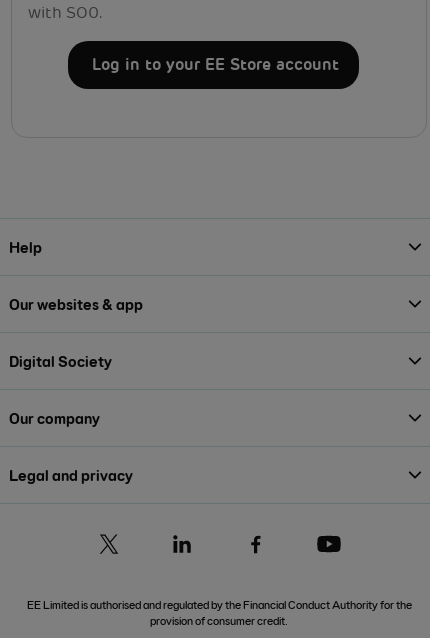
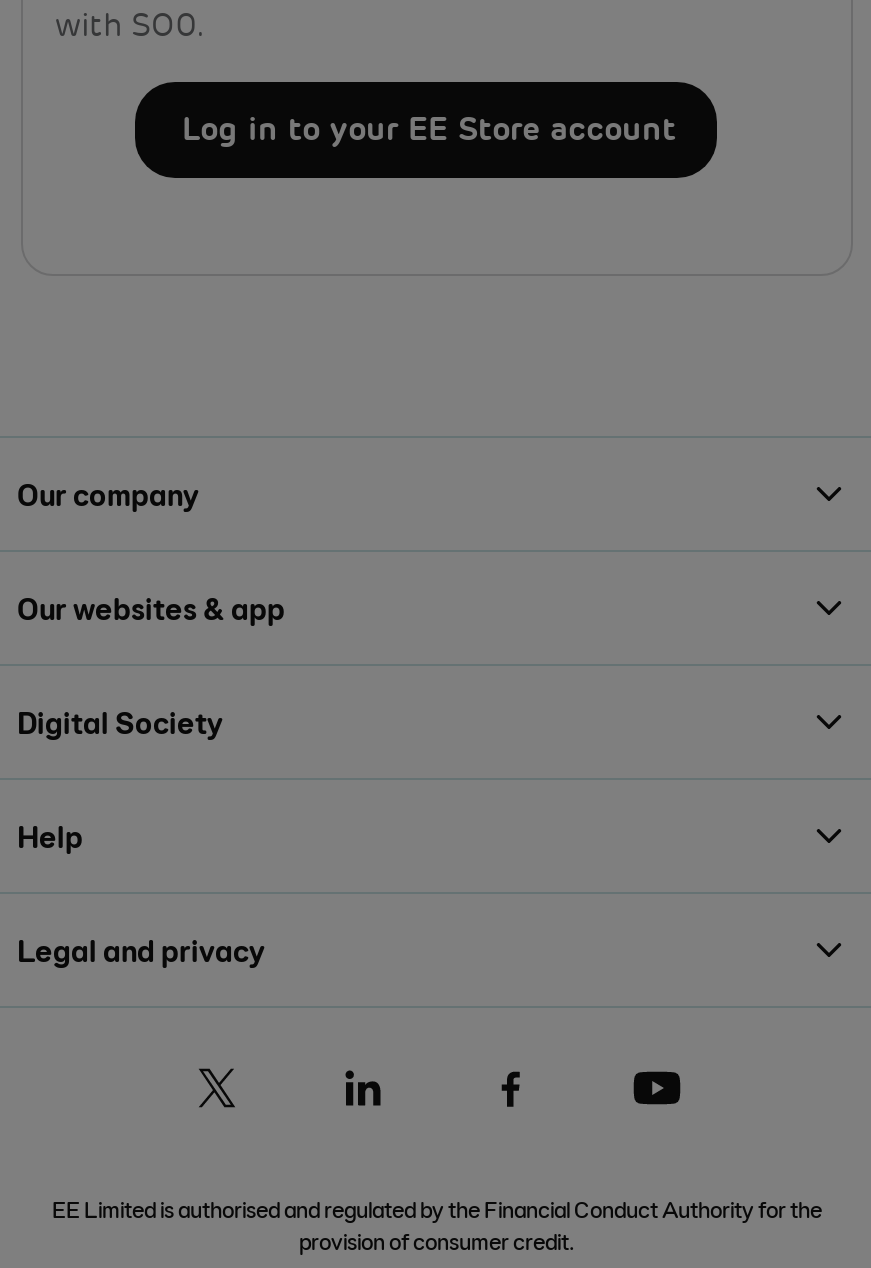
moved down: Help

moved up: Our company
